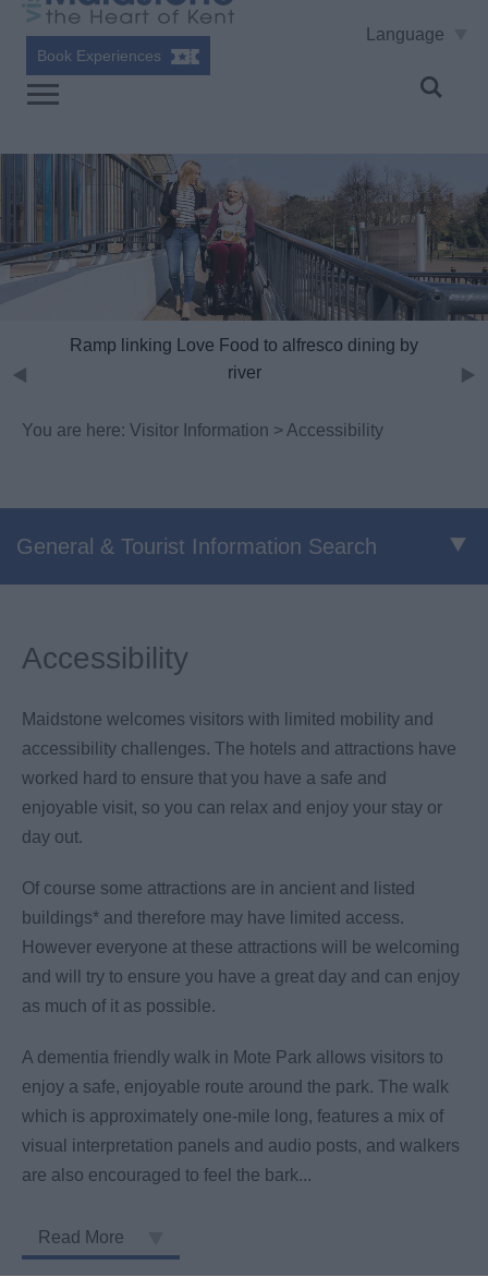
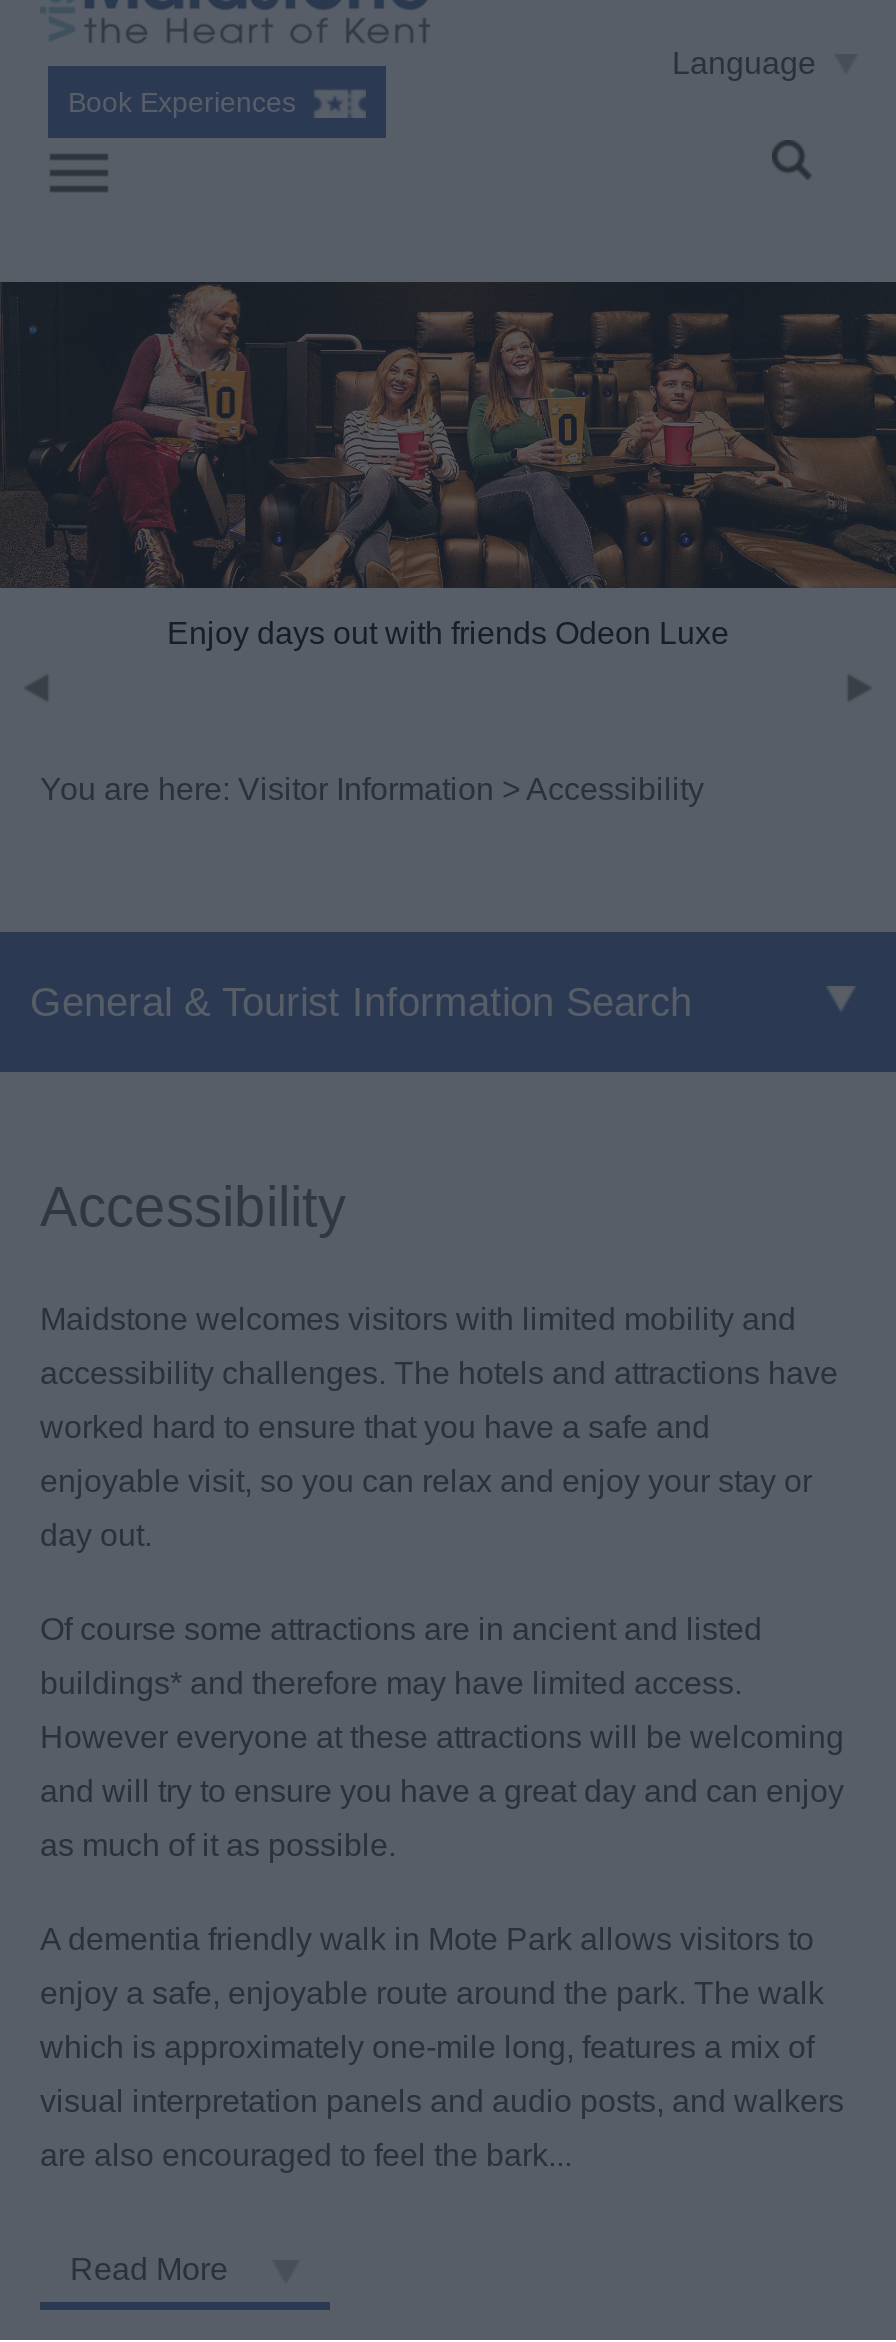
- [image]
- Ramp linking Love Food to alfresco dining by
- river
+ [image]
+ Enjoy days out with friends Odeon Luxe
